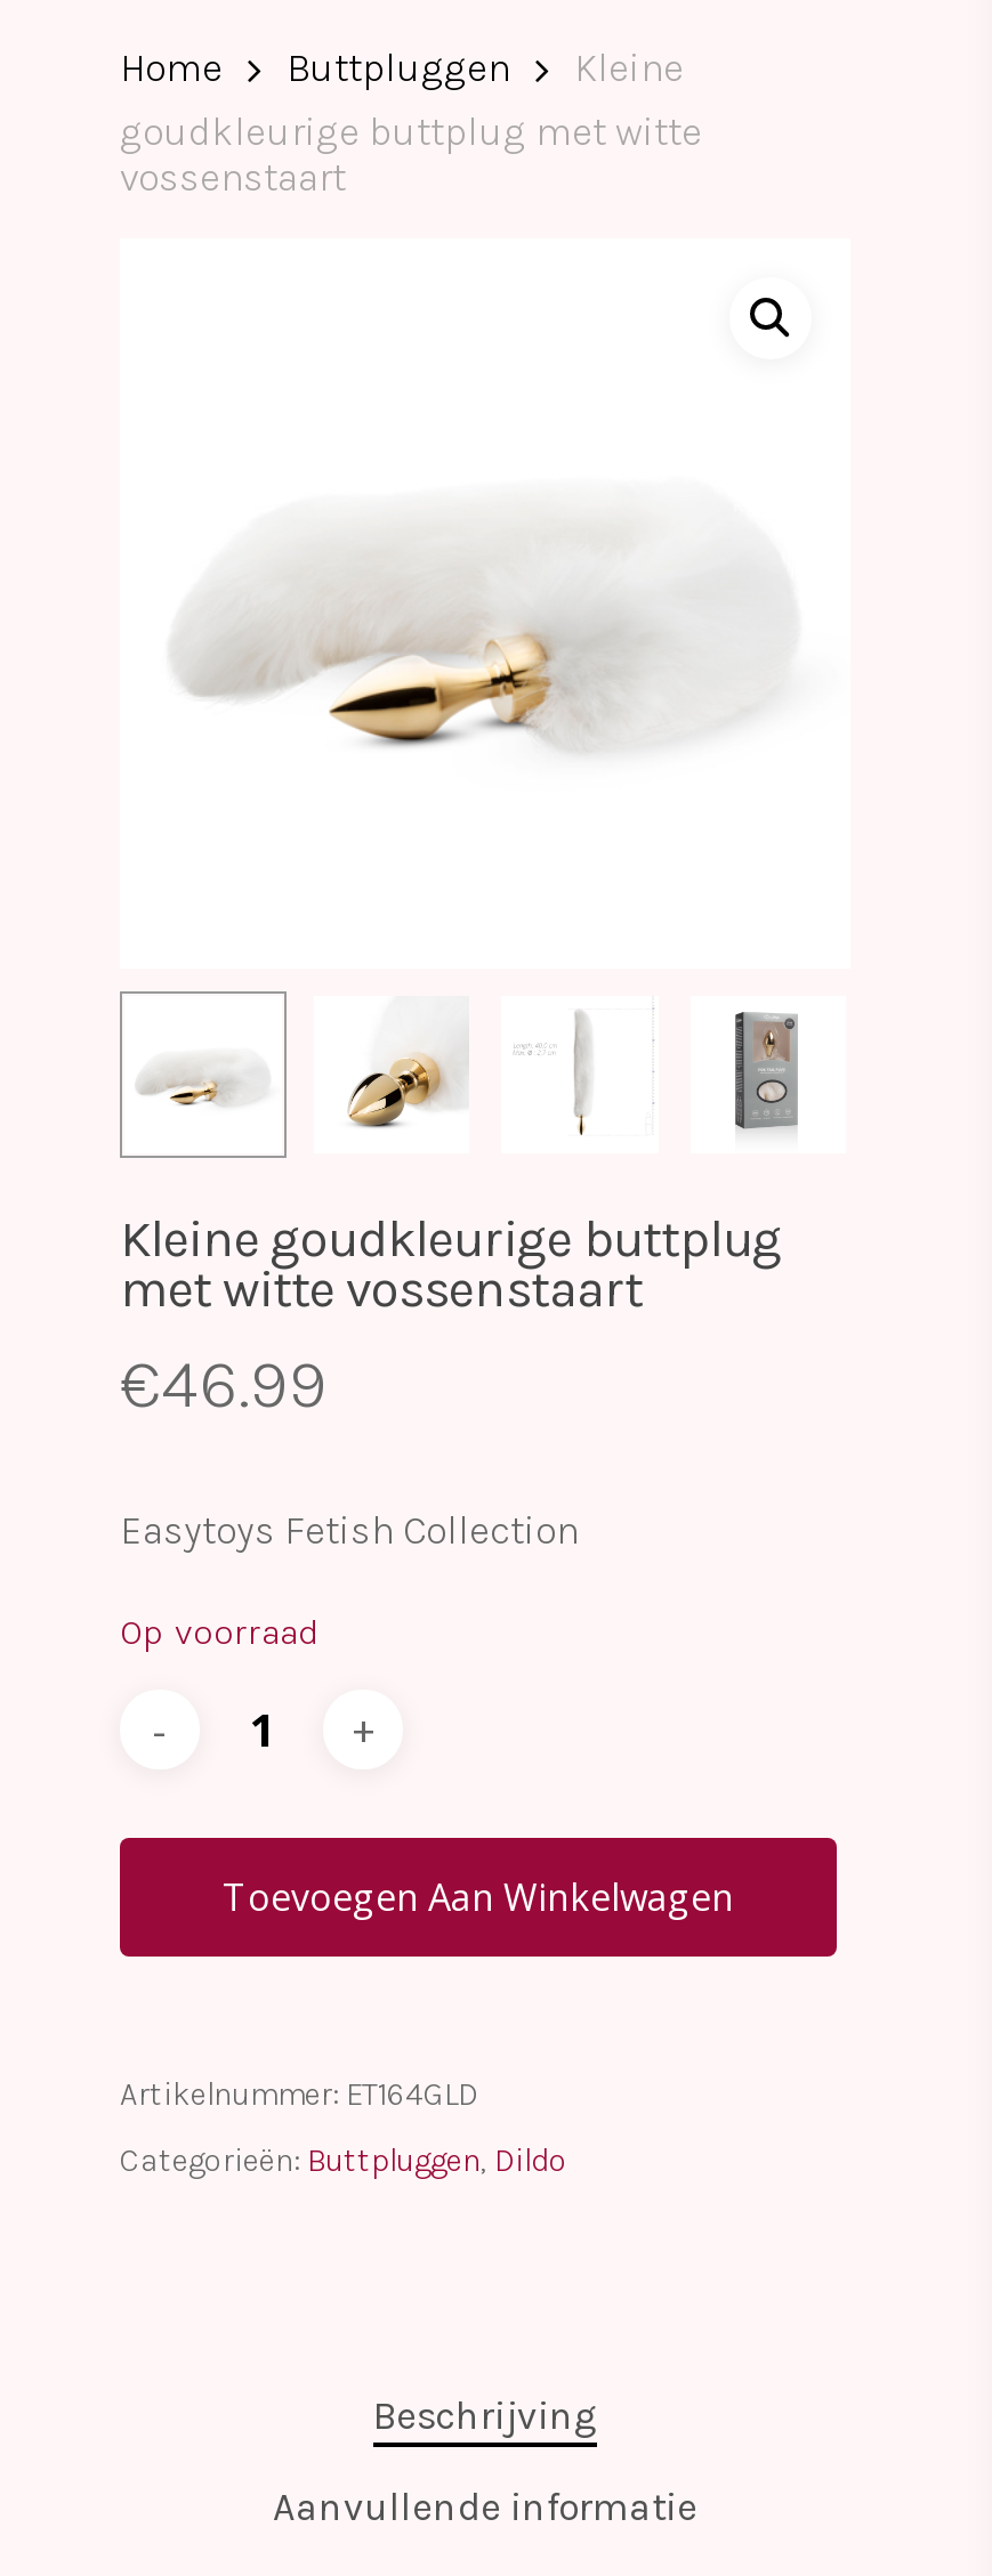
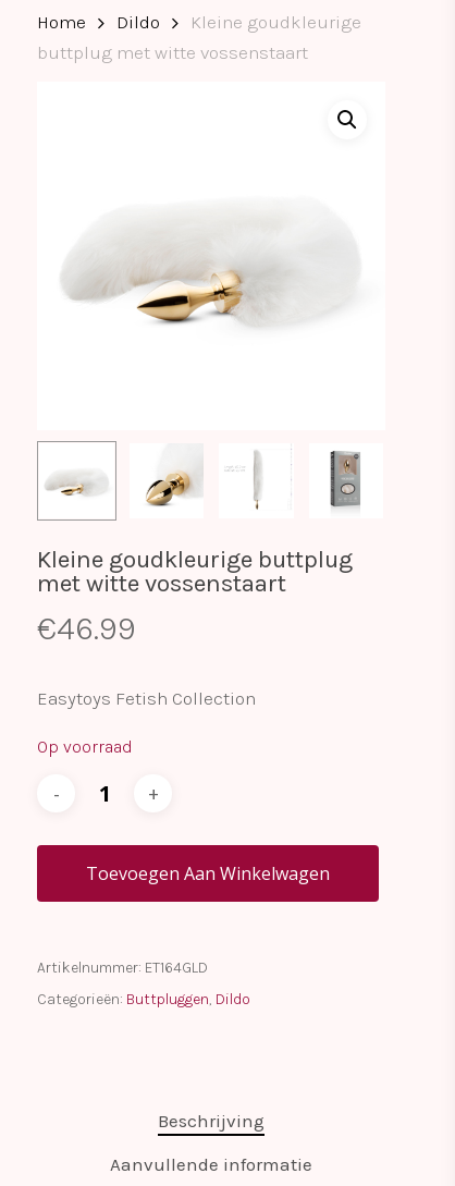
- Buttpluggen
- Kleine
- goudkleurige buttplug met witte
- vossenstaart
+ Dildo
+ Kleine goudkleurige
+ buttplug met witte vossenstaart
